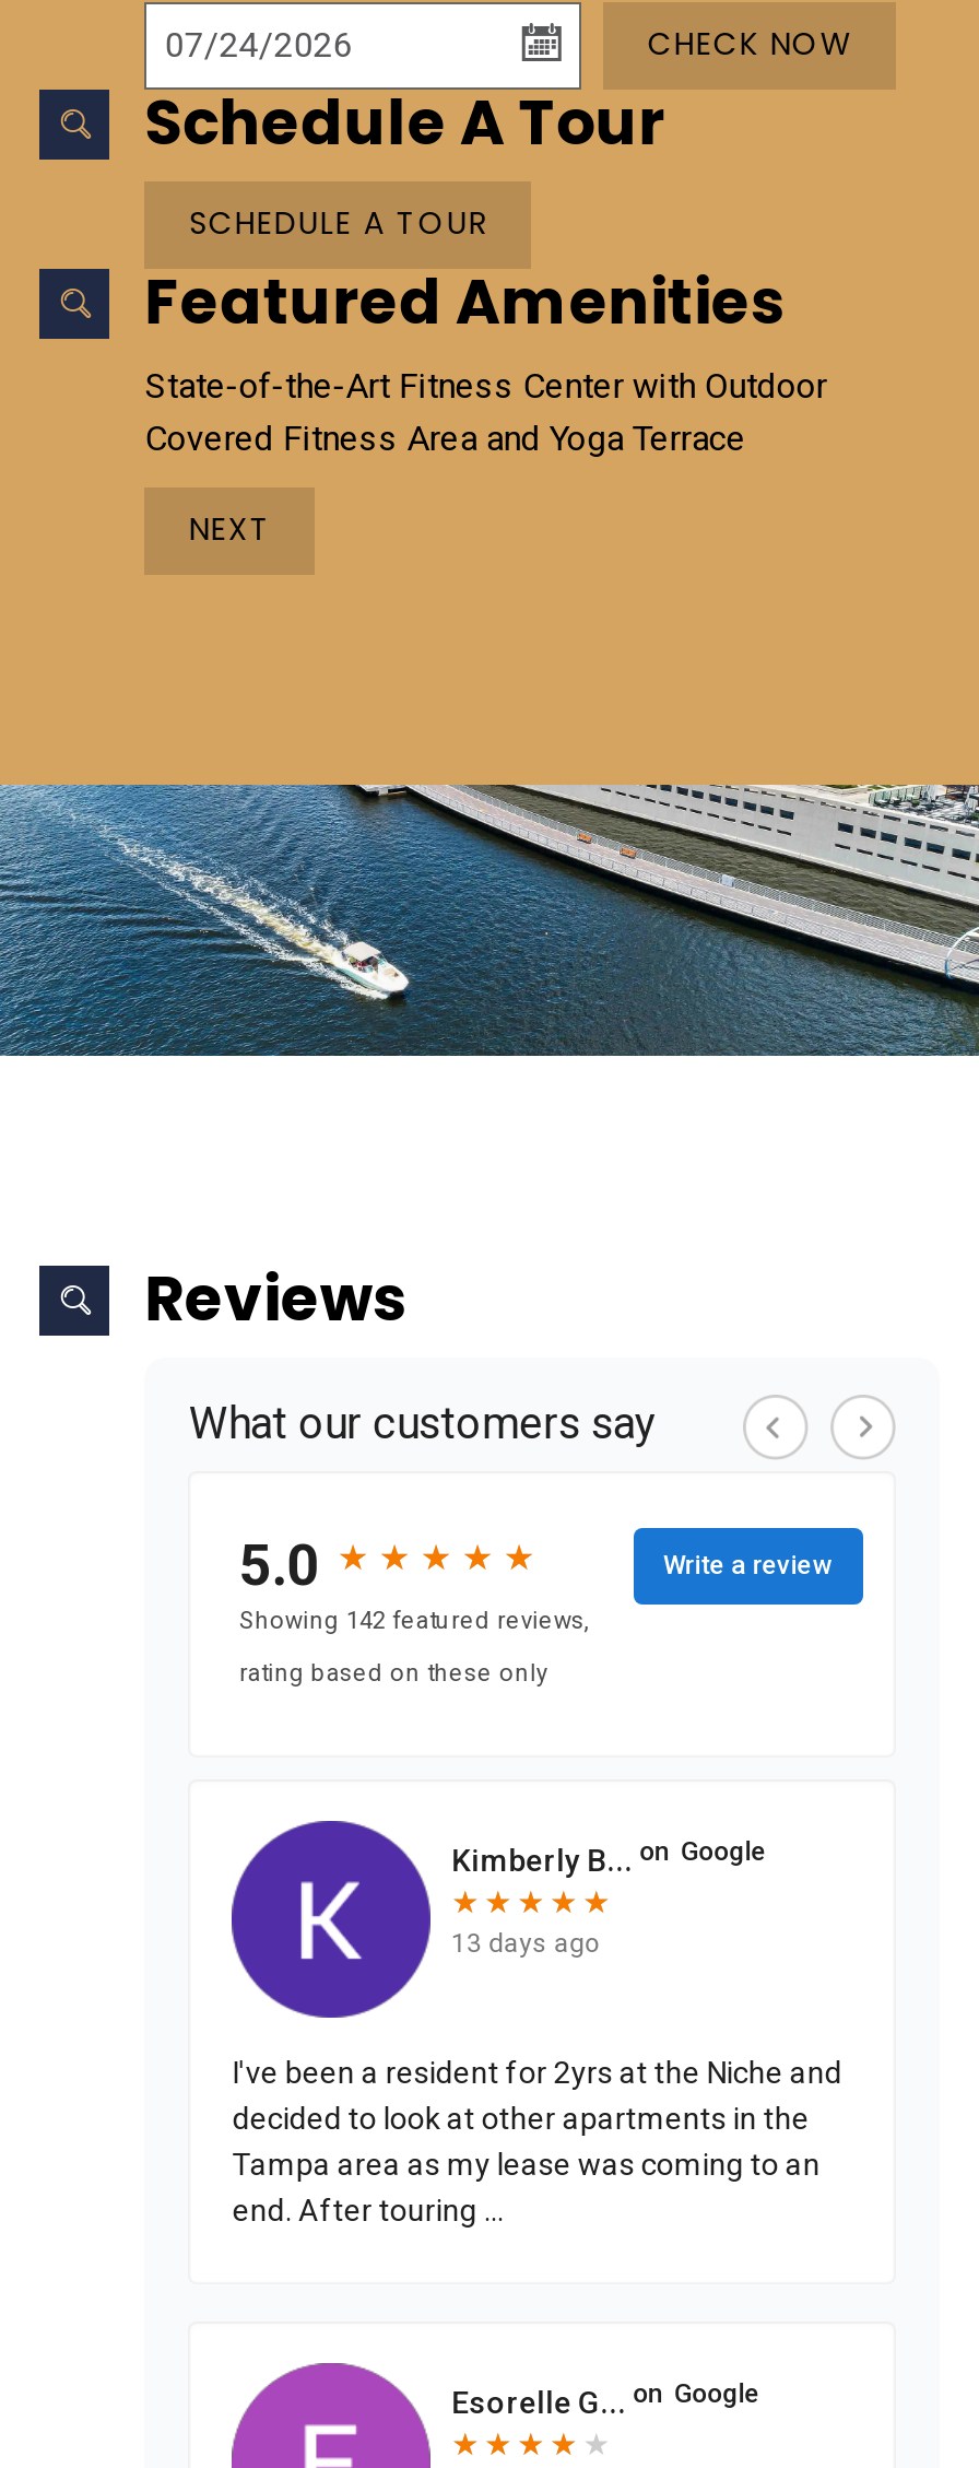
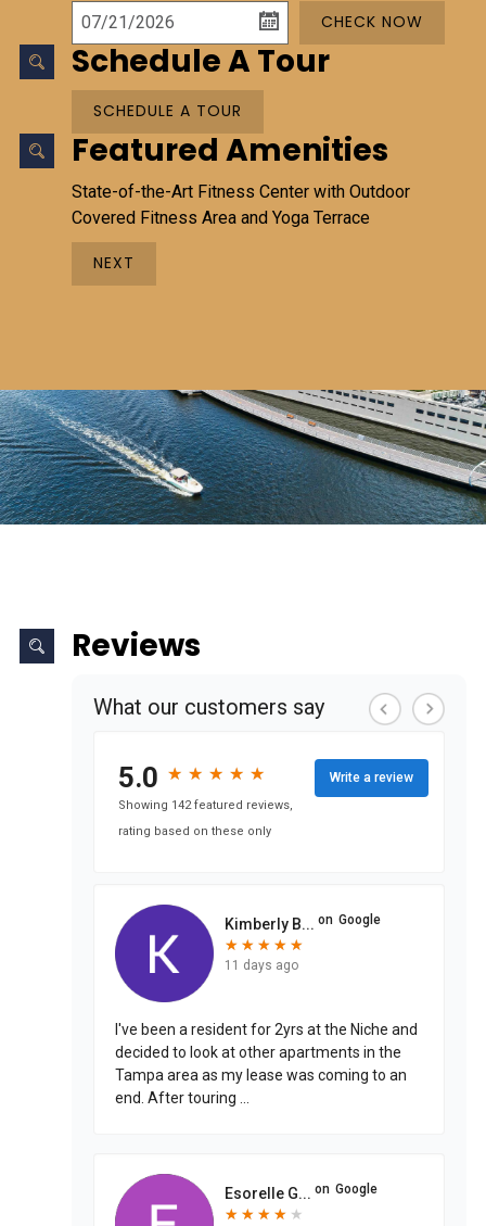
- 13 days ago
+ 11 days ago
